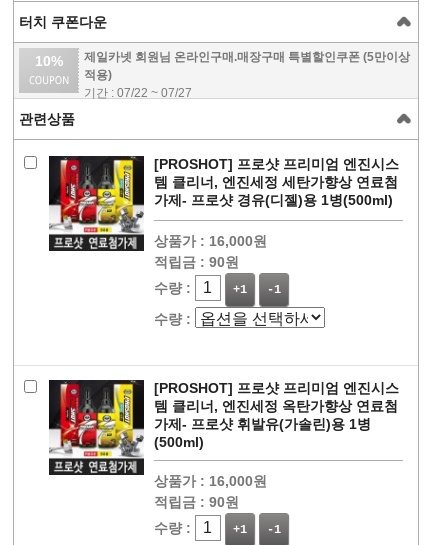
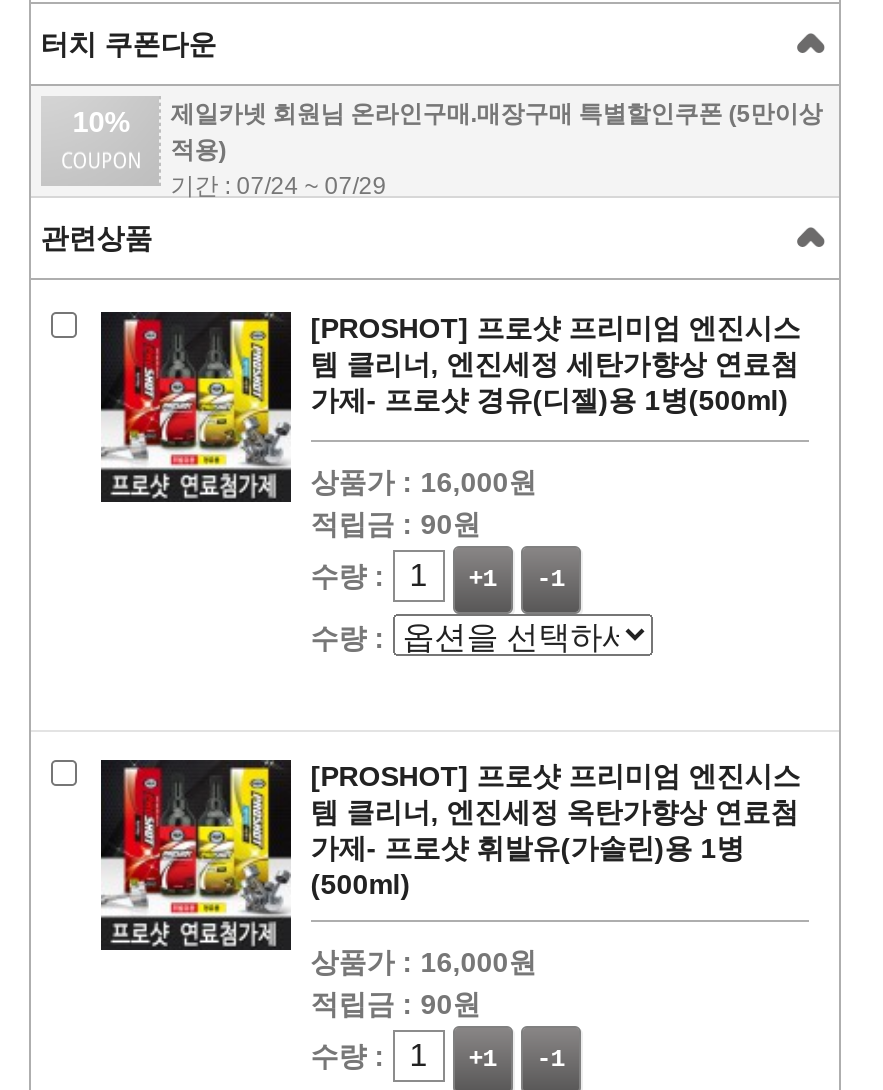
- 기간 : 07/22 ~ 07/27
+ 기간 : 07/24 ~ 07/29
